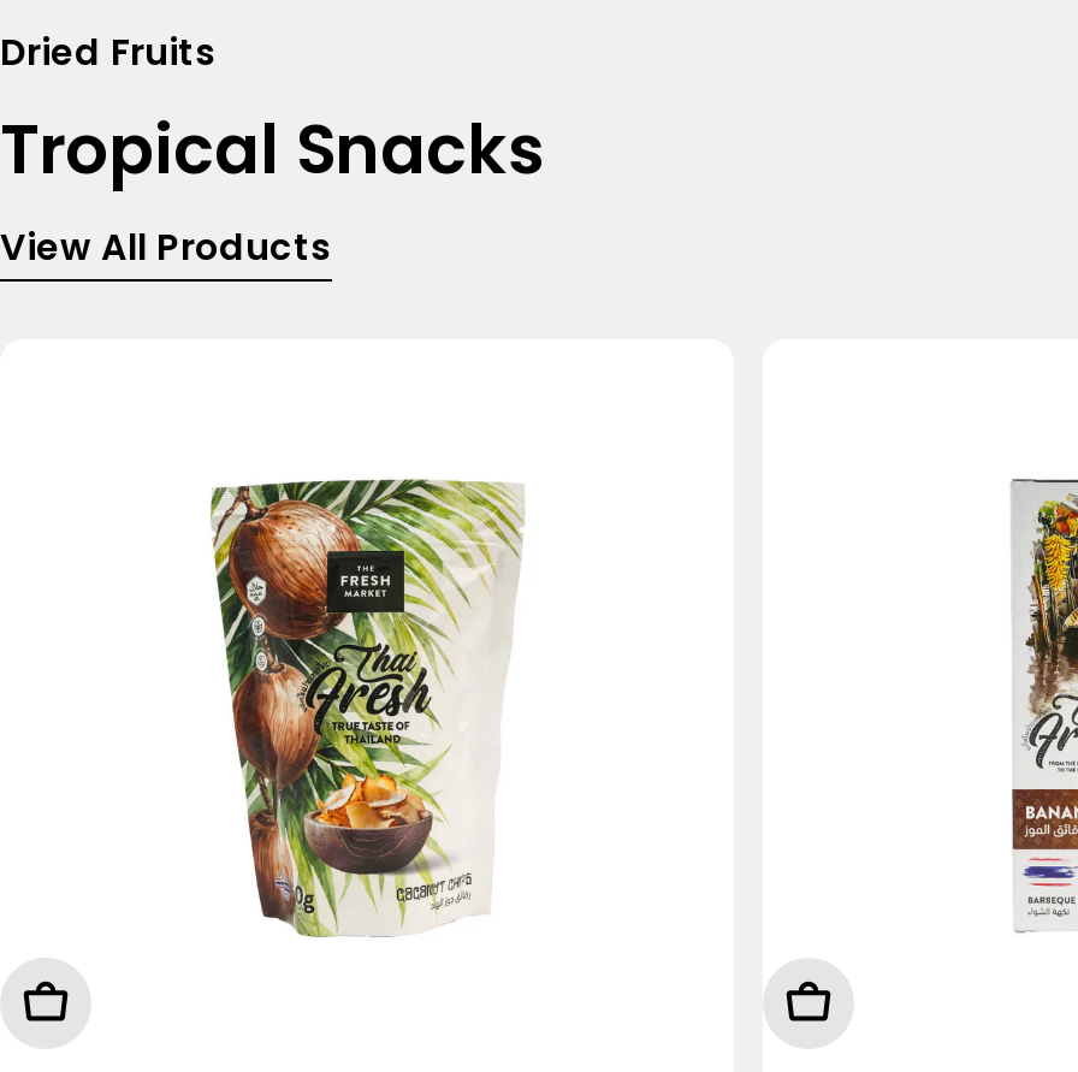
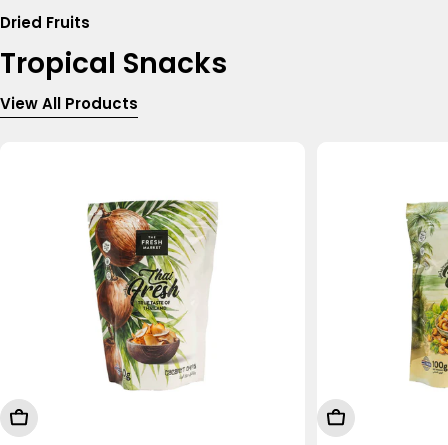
- [image]
+ [image]
